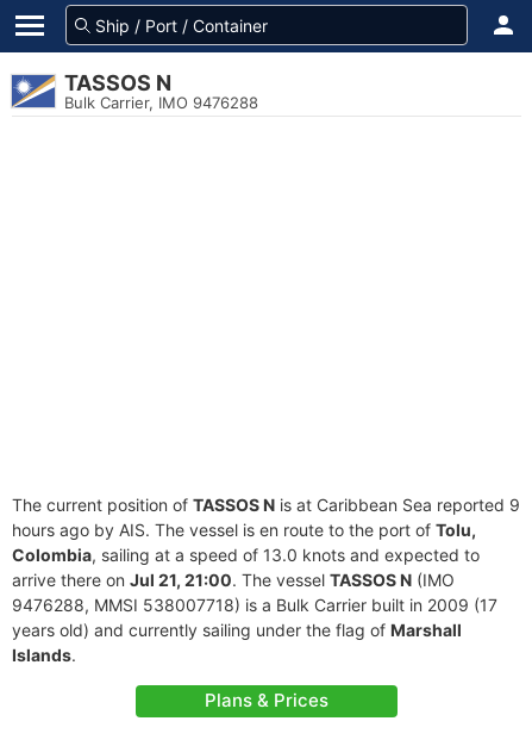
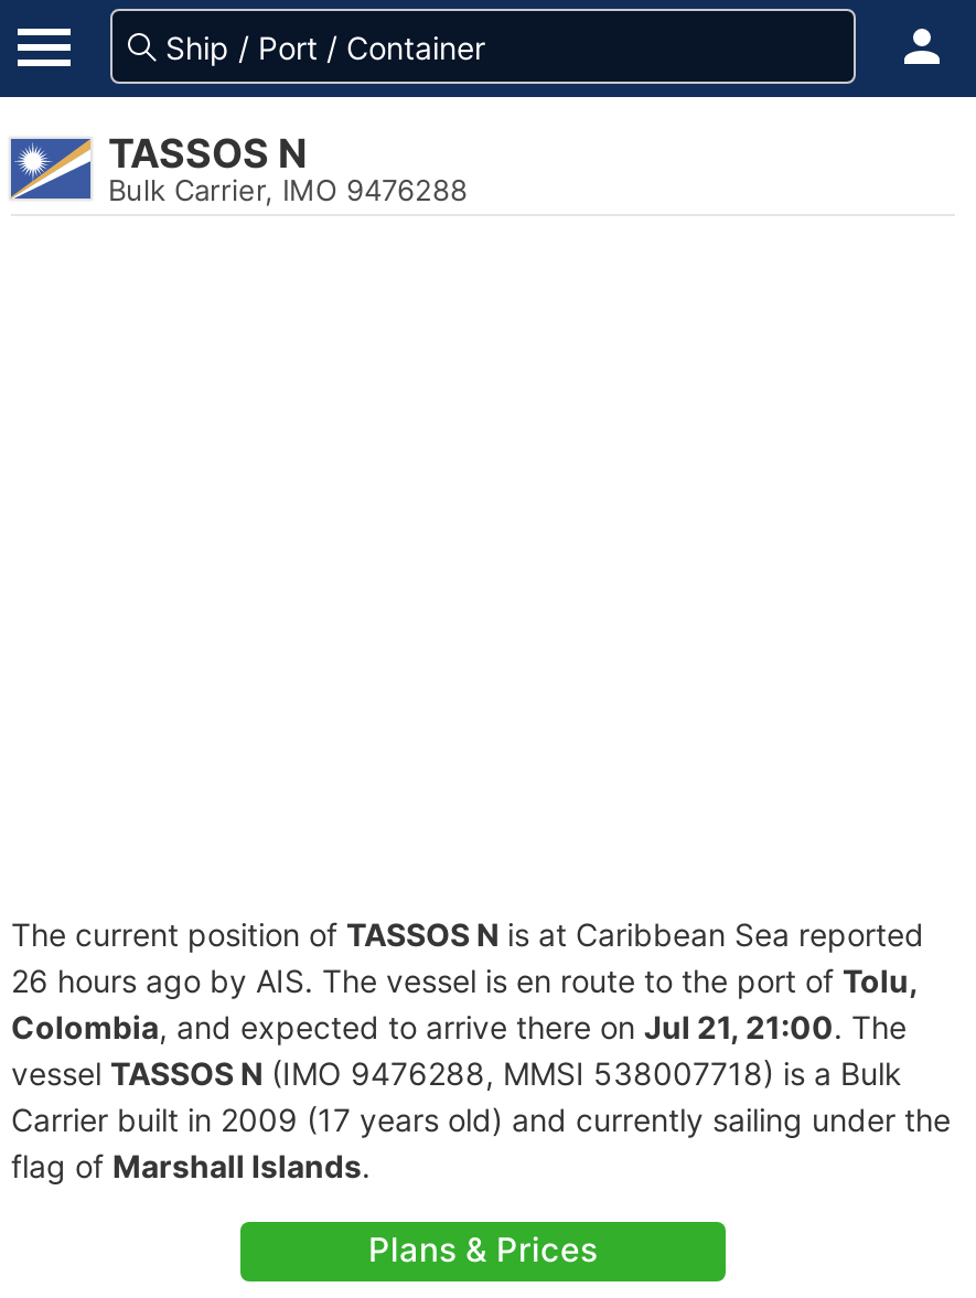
- The current position of TASSOS N is at Caribbean Sea reported 9
- hours ago by AIS. The vessel is en route to the port of Tolu,
- Colombia, sailing at a speed of 13.0 knots and expected to
- arrive there on Jul 21, 21:00. The vessel TASSOS N (IMO
- 9476288, MMSI 538007718) is a Bulk Carrier built in 2009 (17
- years old) and currently sailing under the flag of Marshall
- Islands.
+ The current position of TASSOS N is at Caribbean Sea reported
+ 26 hours ago by AIS. The vessel is en route to the port of Tolu,
+ Colombia, and expected to arrive there on Jul 21, 21:00. The
+ vessel TASSOS N (IMO 9476288, MMSI 538007718) is a Bulk
+ Carrier built in 2009 (17 years old) and currently sailing under the
+ flag of Marshall Islands.
